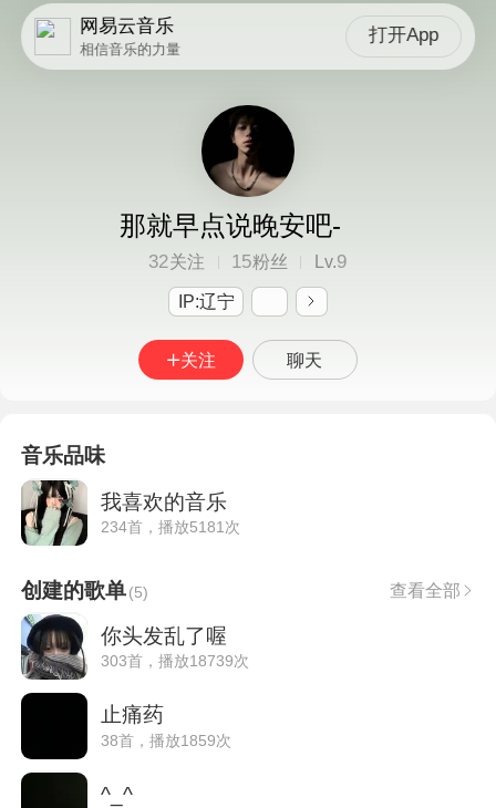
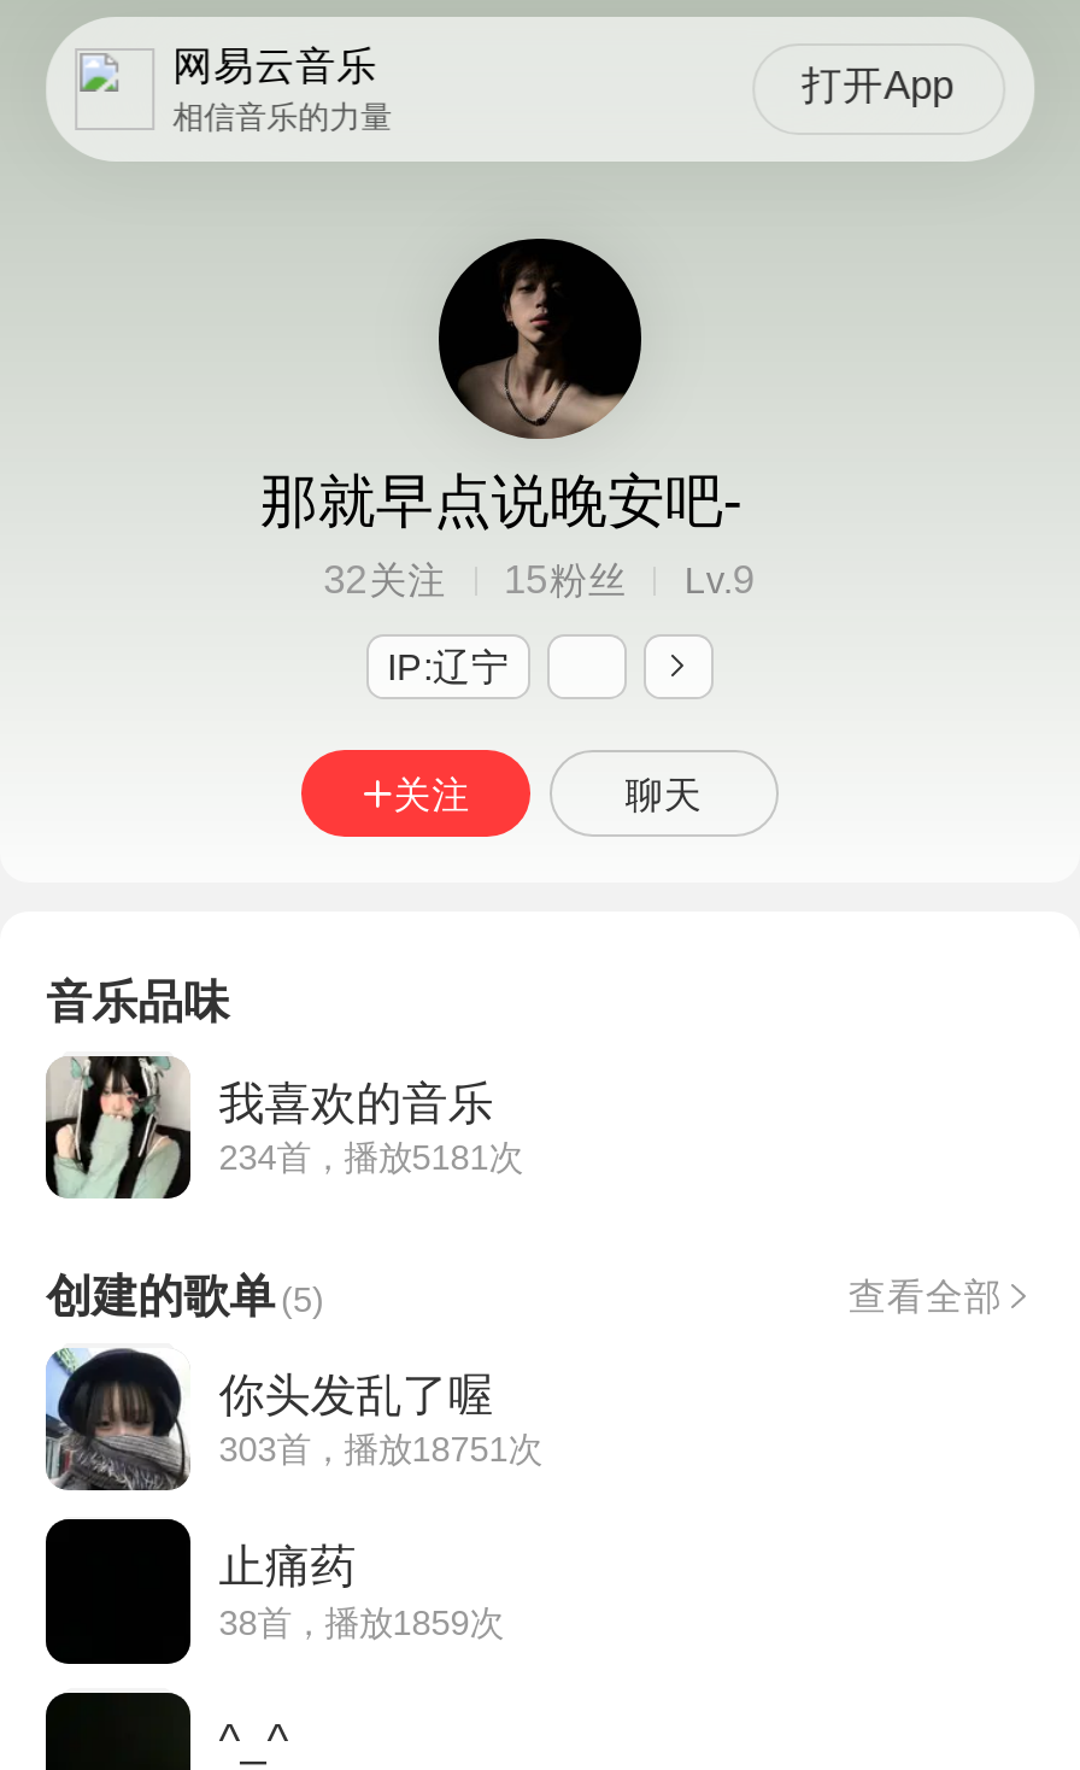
- 303首，播放18739次
+ 303首，播放18751次
